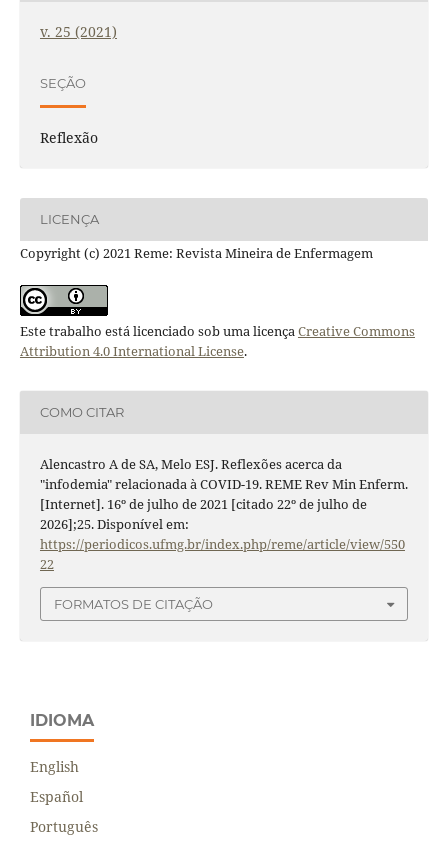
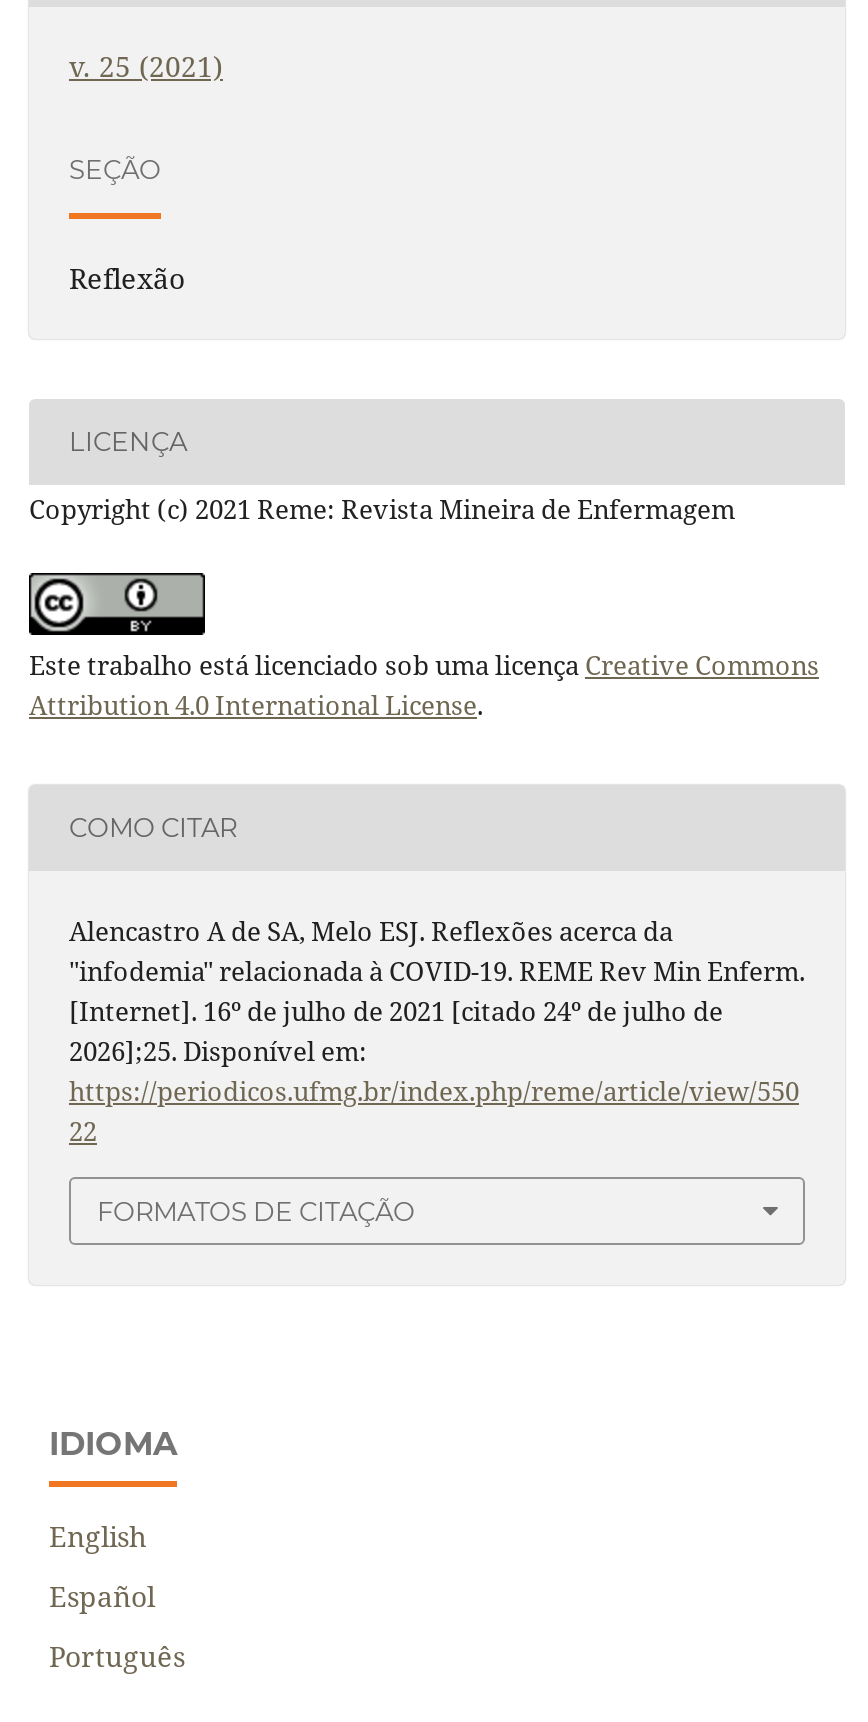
- [Internet]. 16º de julho de 2021 [citado 22º de julho de
+ [Internet]. 16º de julho de 2021 [citado 24º de julho de
